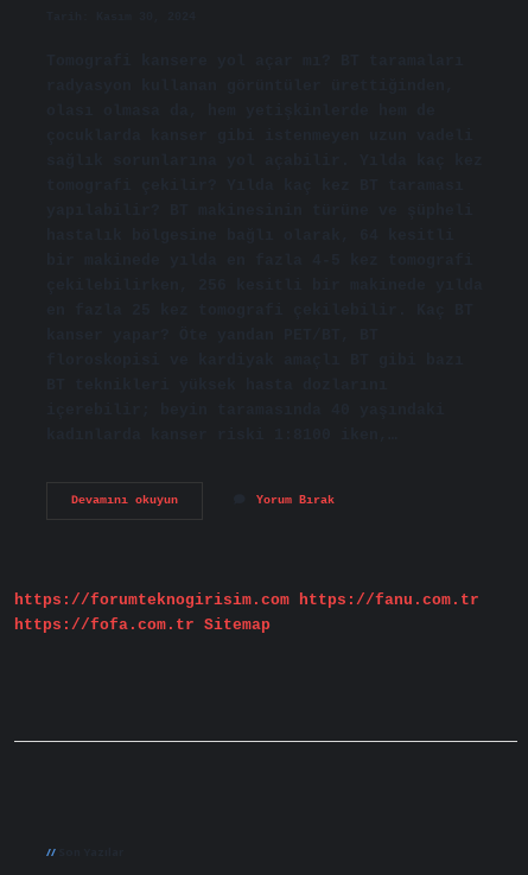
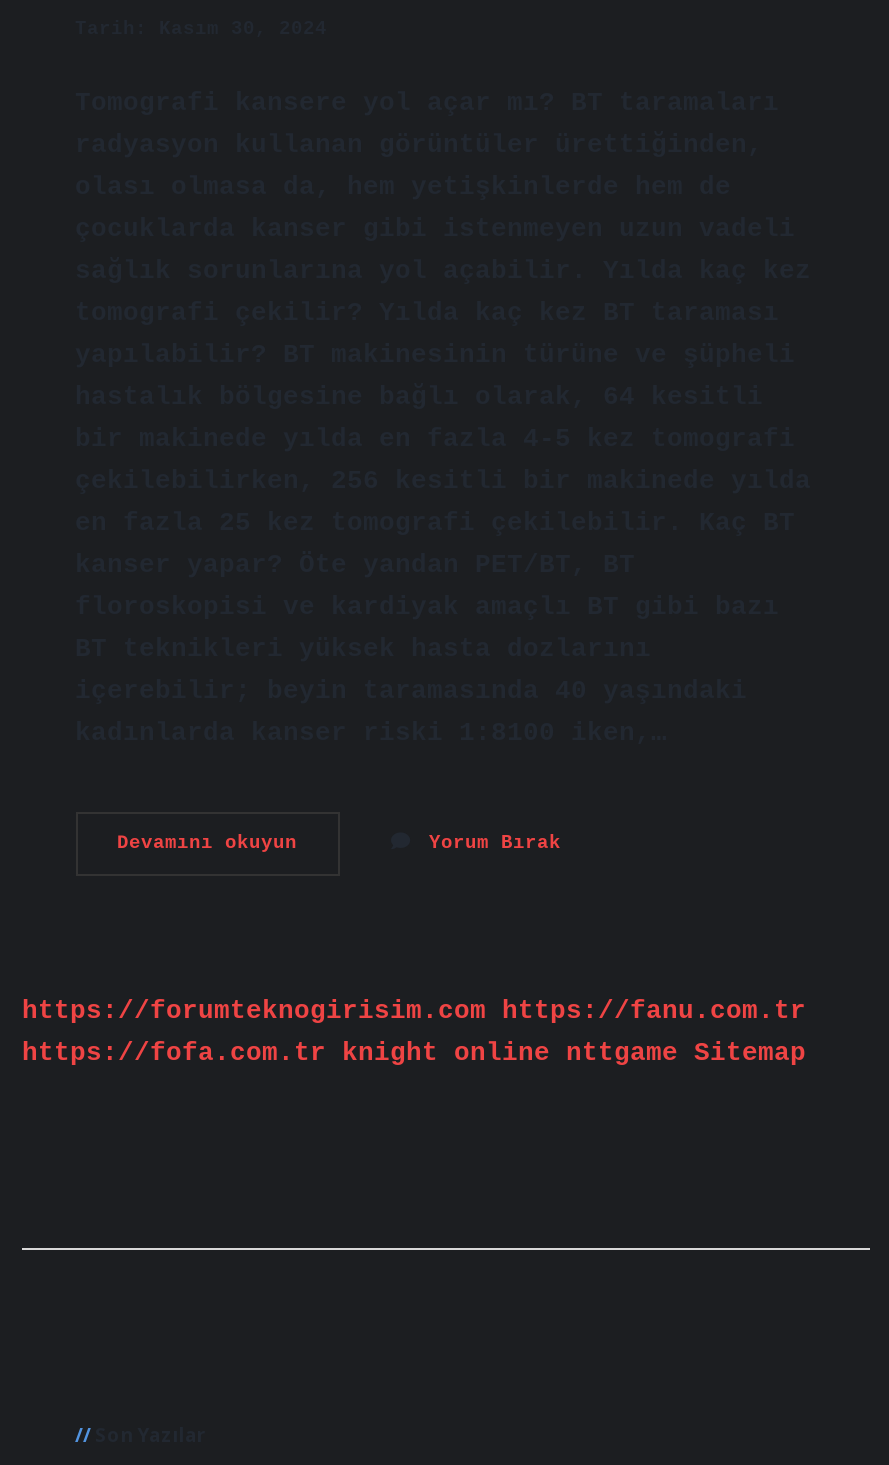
- https://fofa.com.tr Sitemap
+ https://fofa.com.tr knight online nttgame Sitemap
